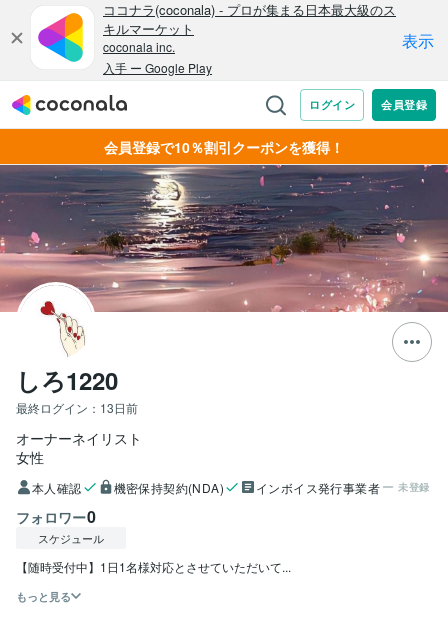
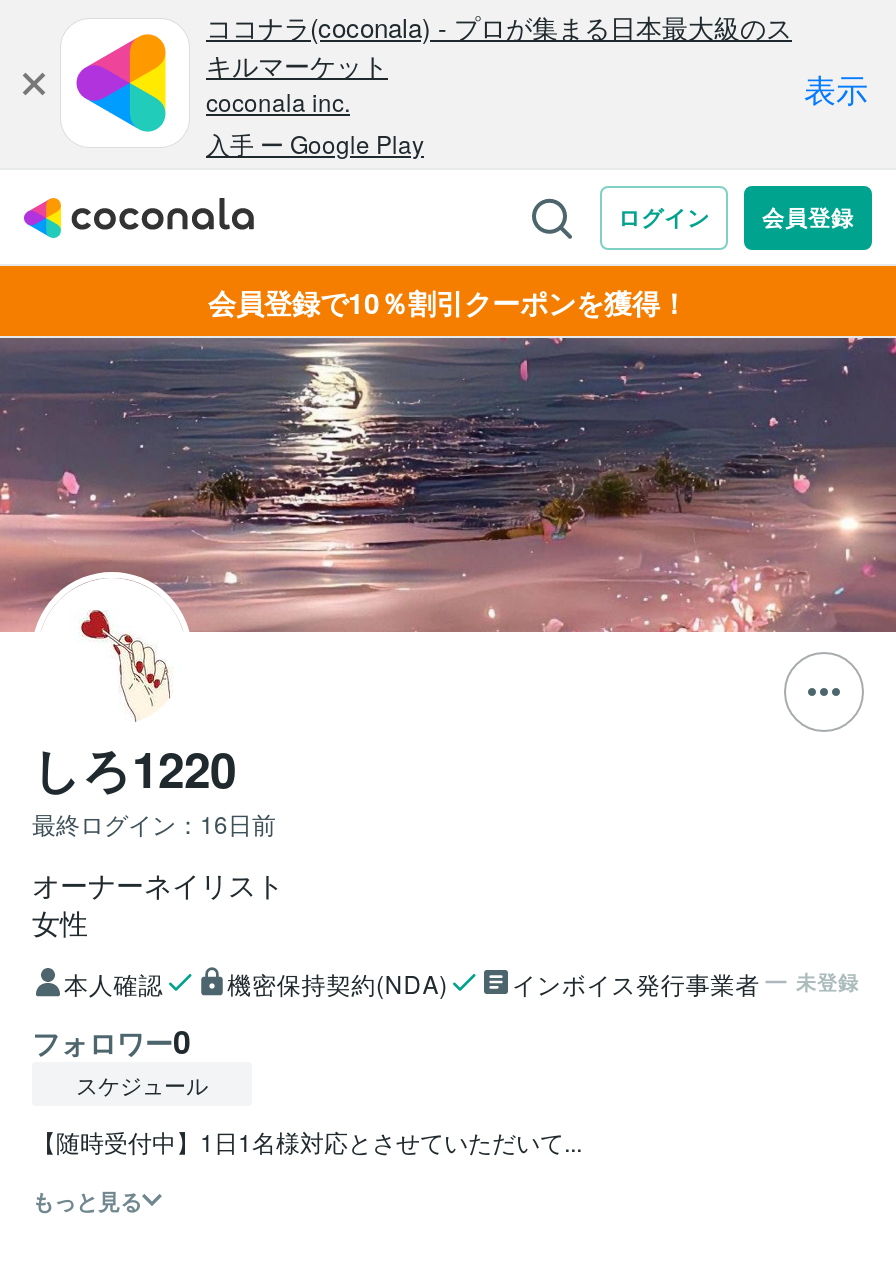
- 最終ログイン：13日前
+ 最終ログイン：16日前
